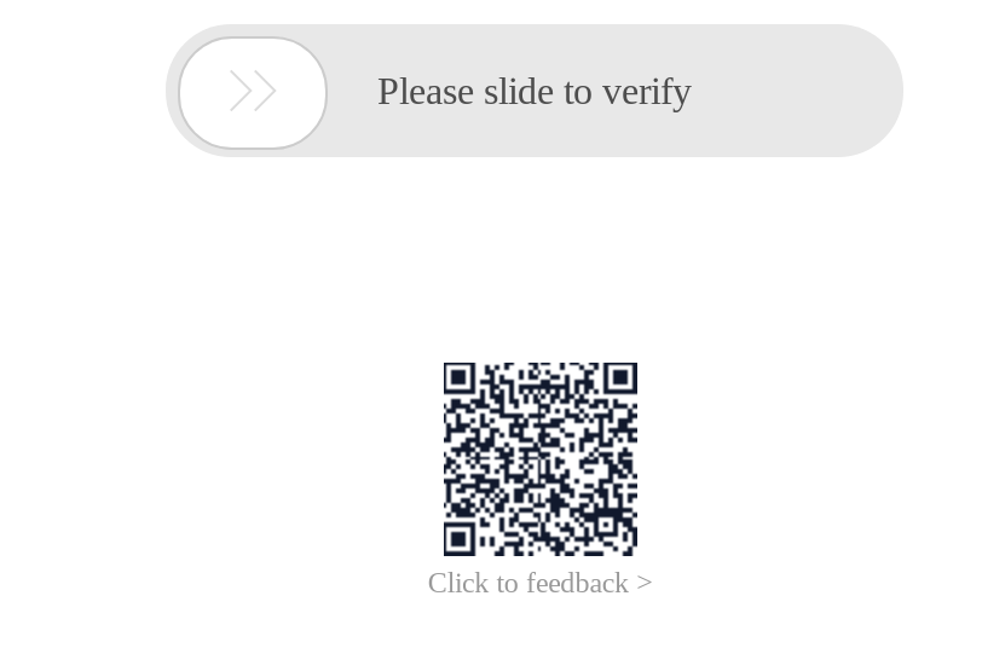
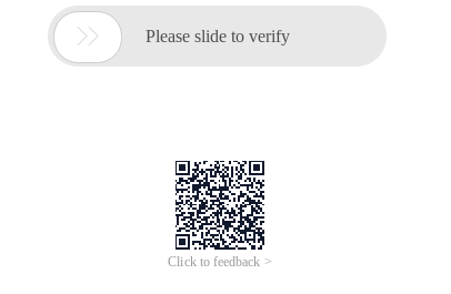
- [image]
+ [image]
